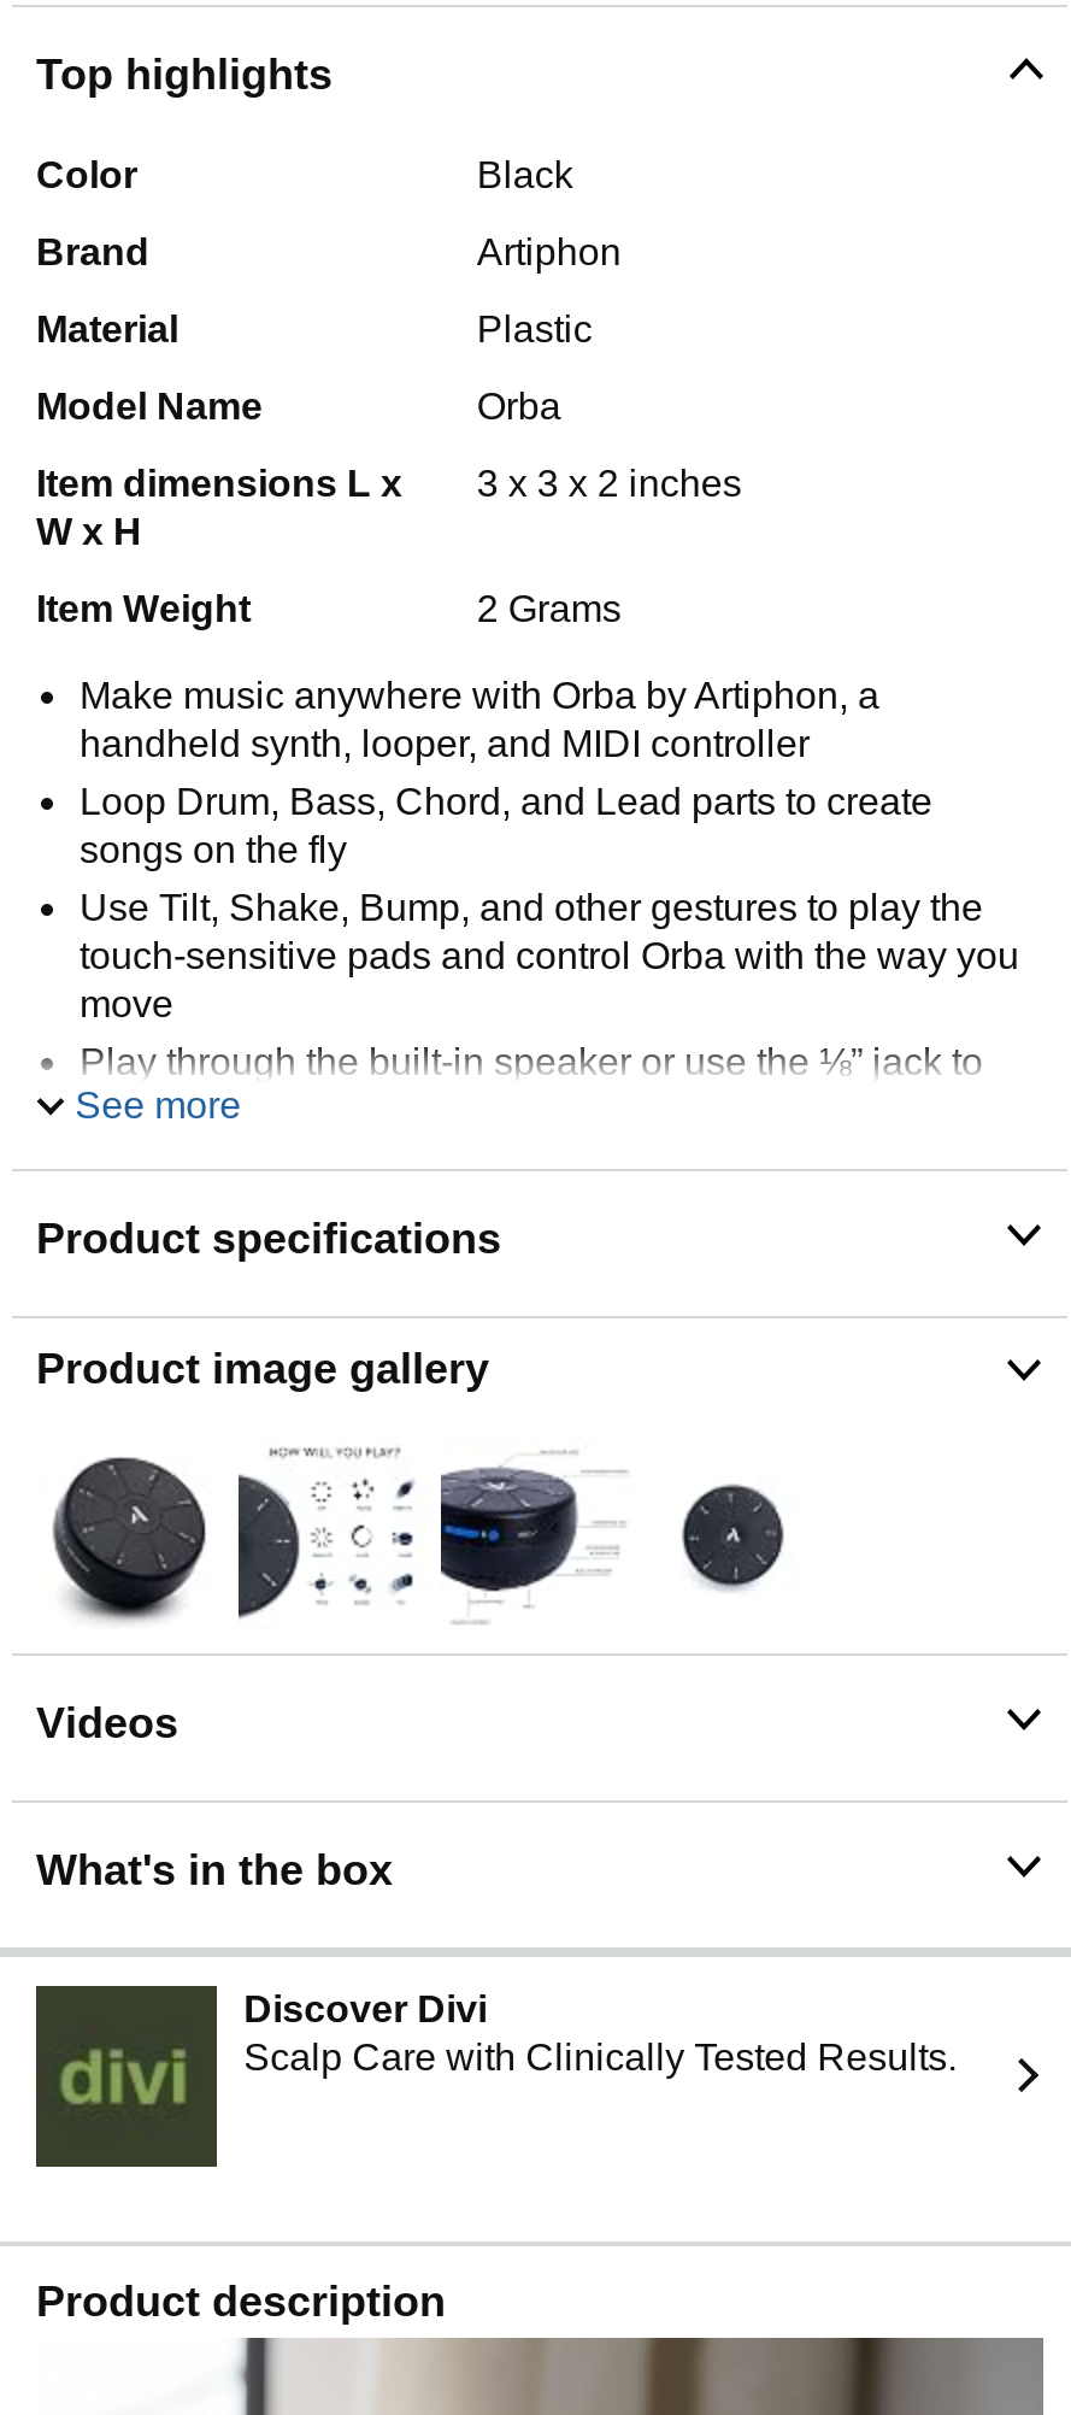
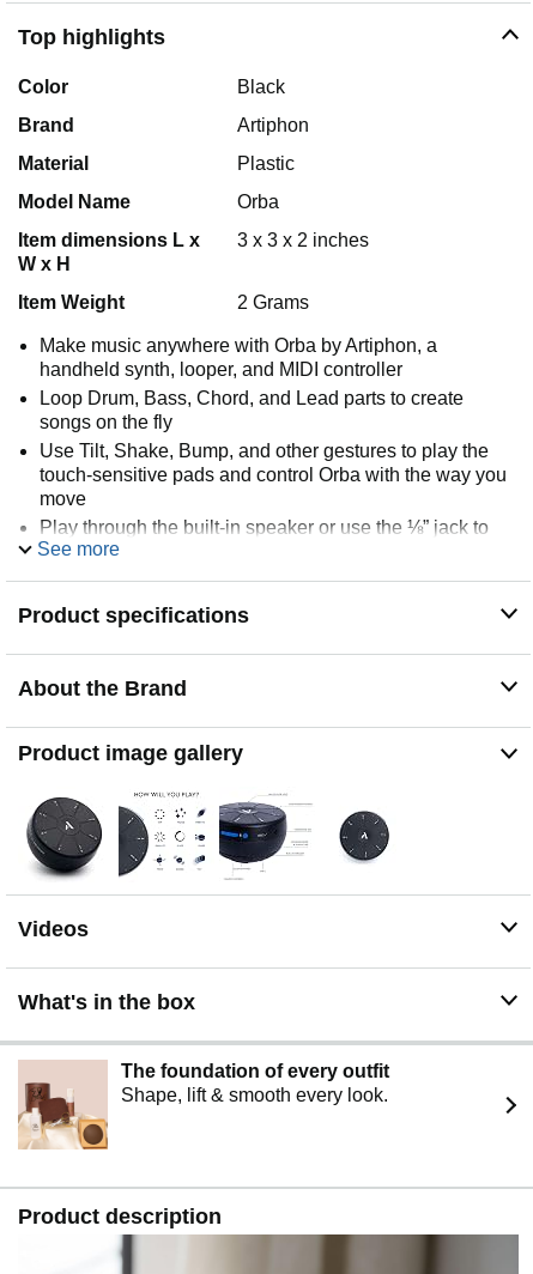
+ About the Brand

- [image]
- Discover Divi
- Scalp Care with Clinically Tested Results.
+ [image]
+ The foundation of every outfit
+ Shape, lift & smooth every look.
